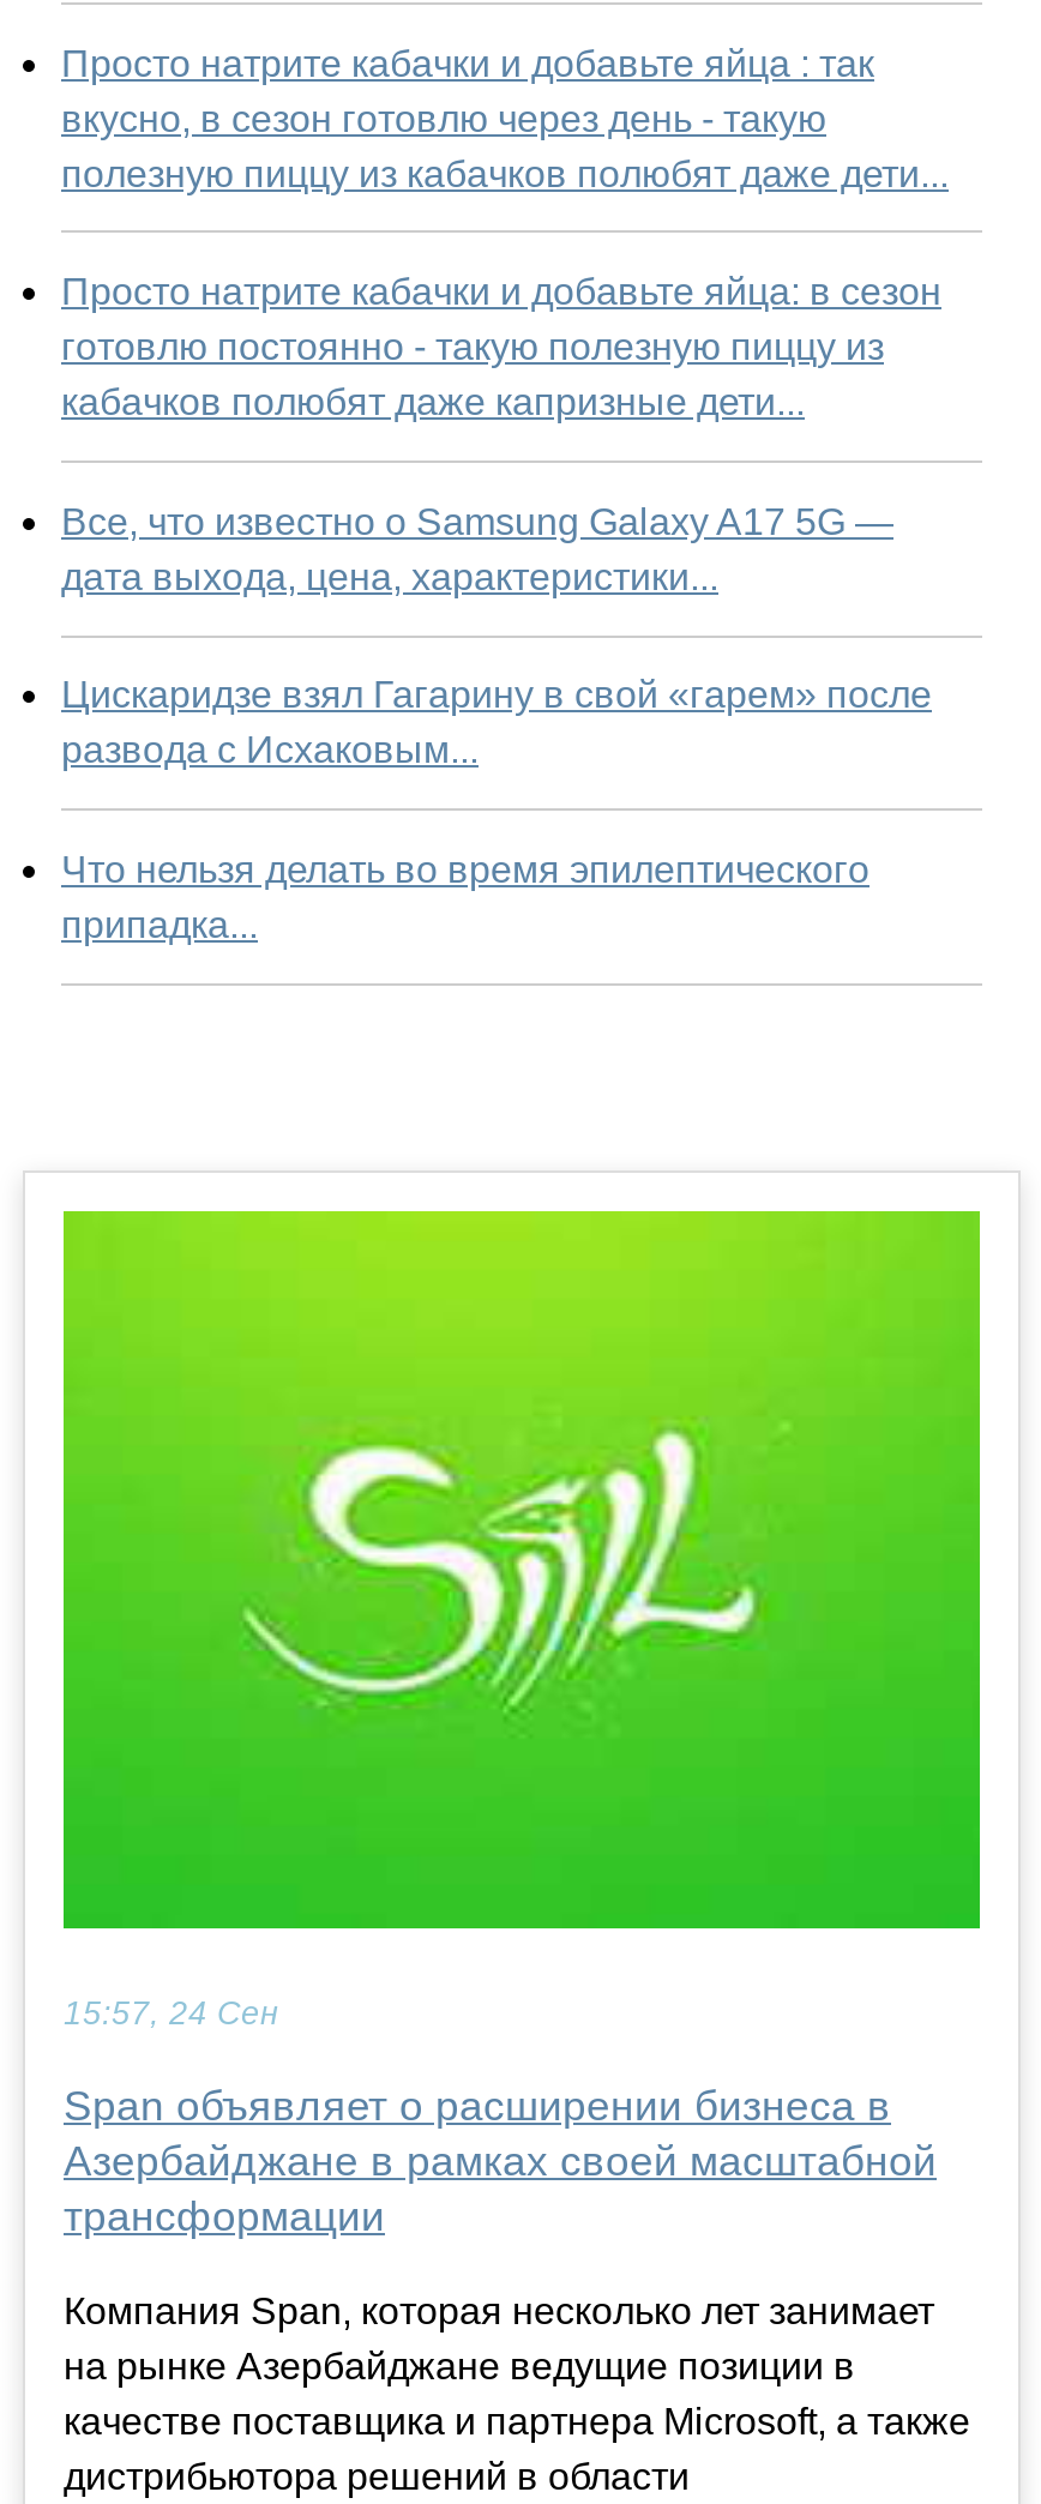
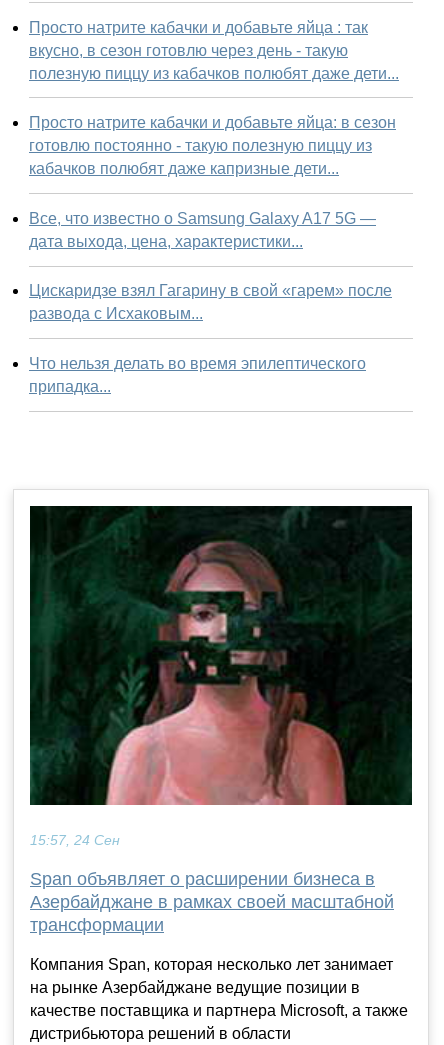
- [image]
+ [image]
